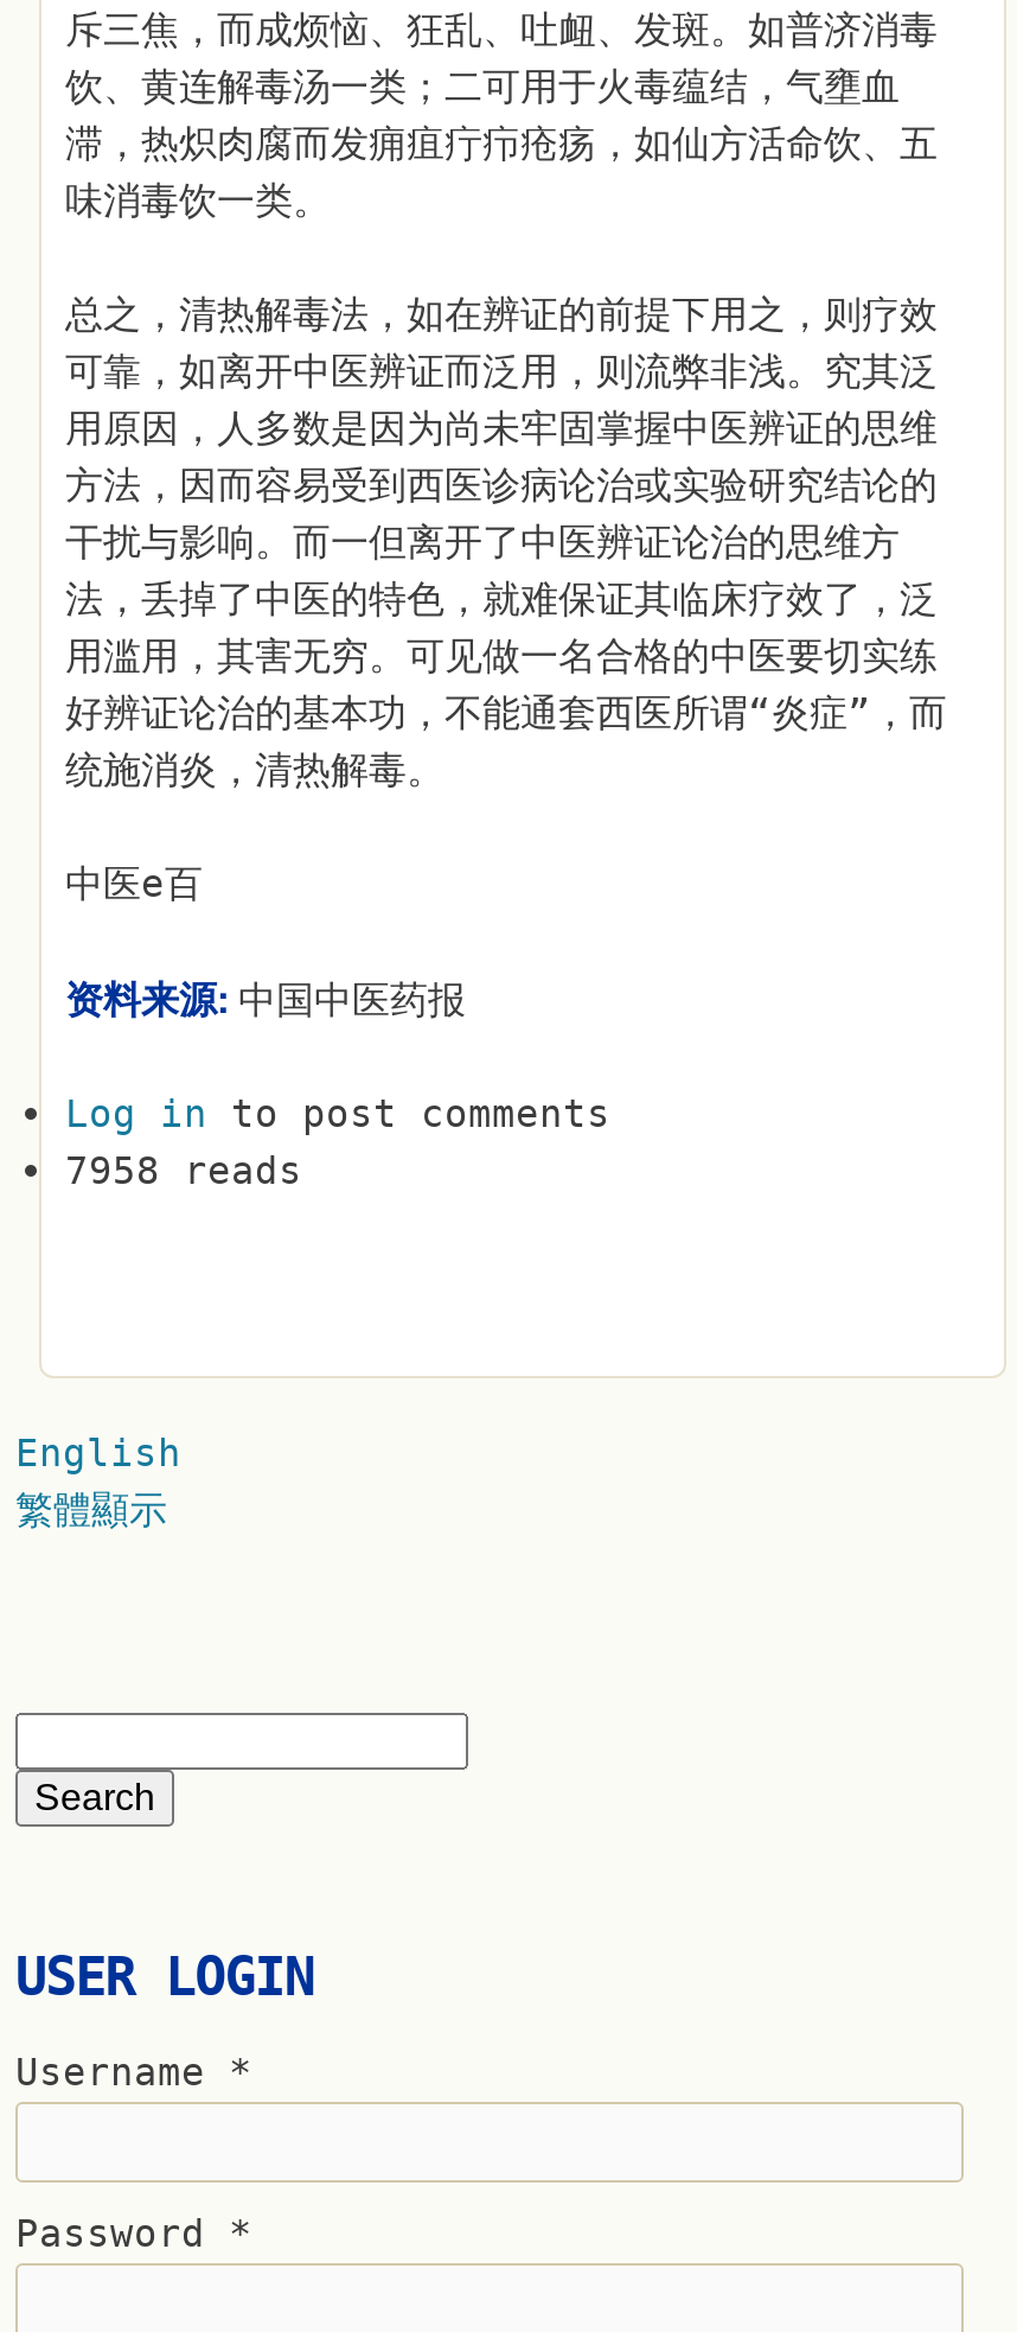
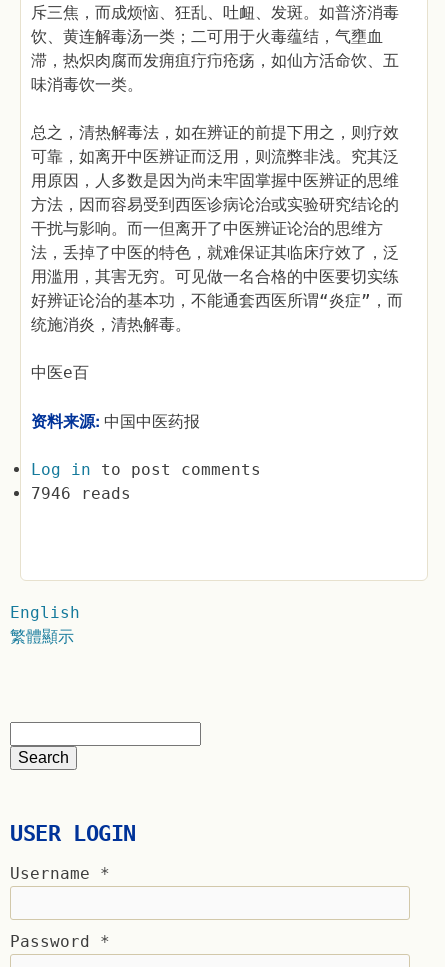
- 7958 reads
+ 7946 reads
